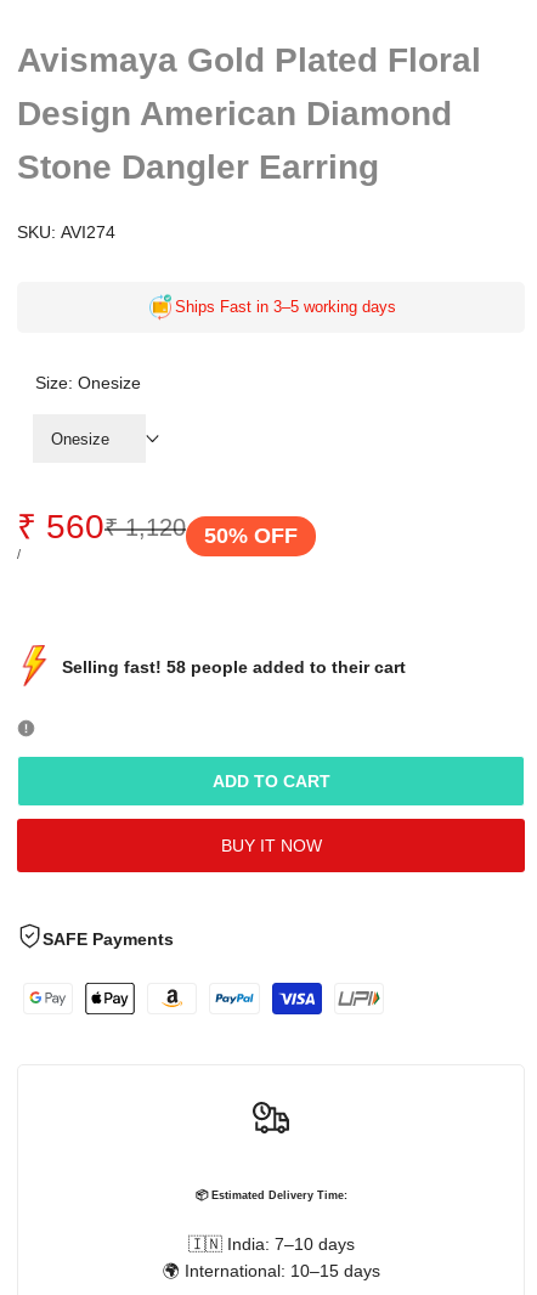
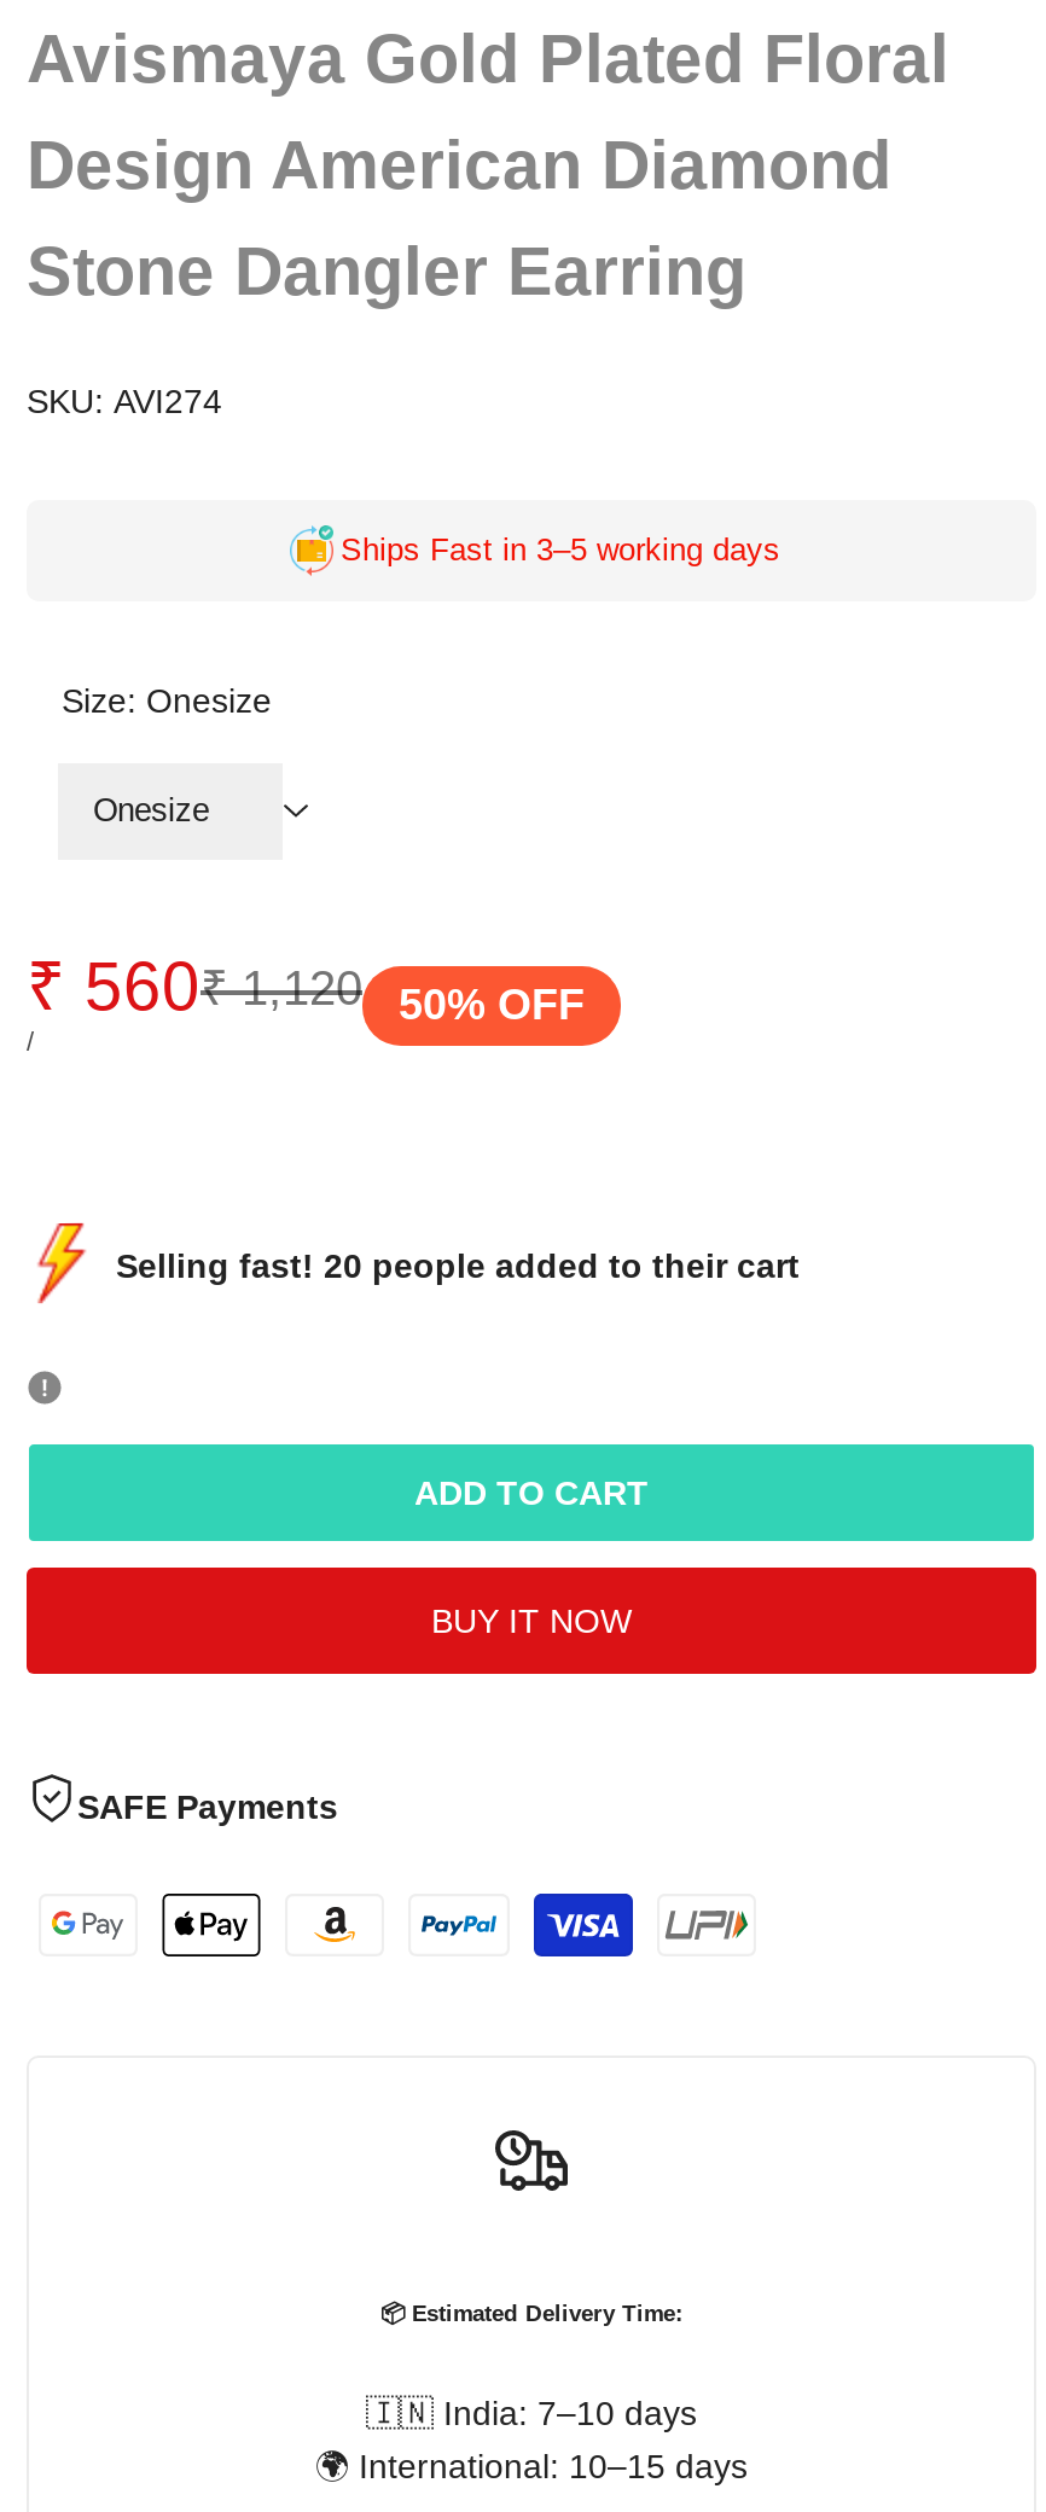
- Selling fast! 58 people added to their cart
+ Selling fast! 20 people added to their cart
